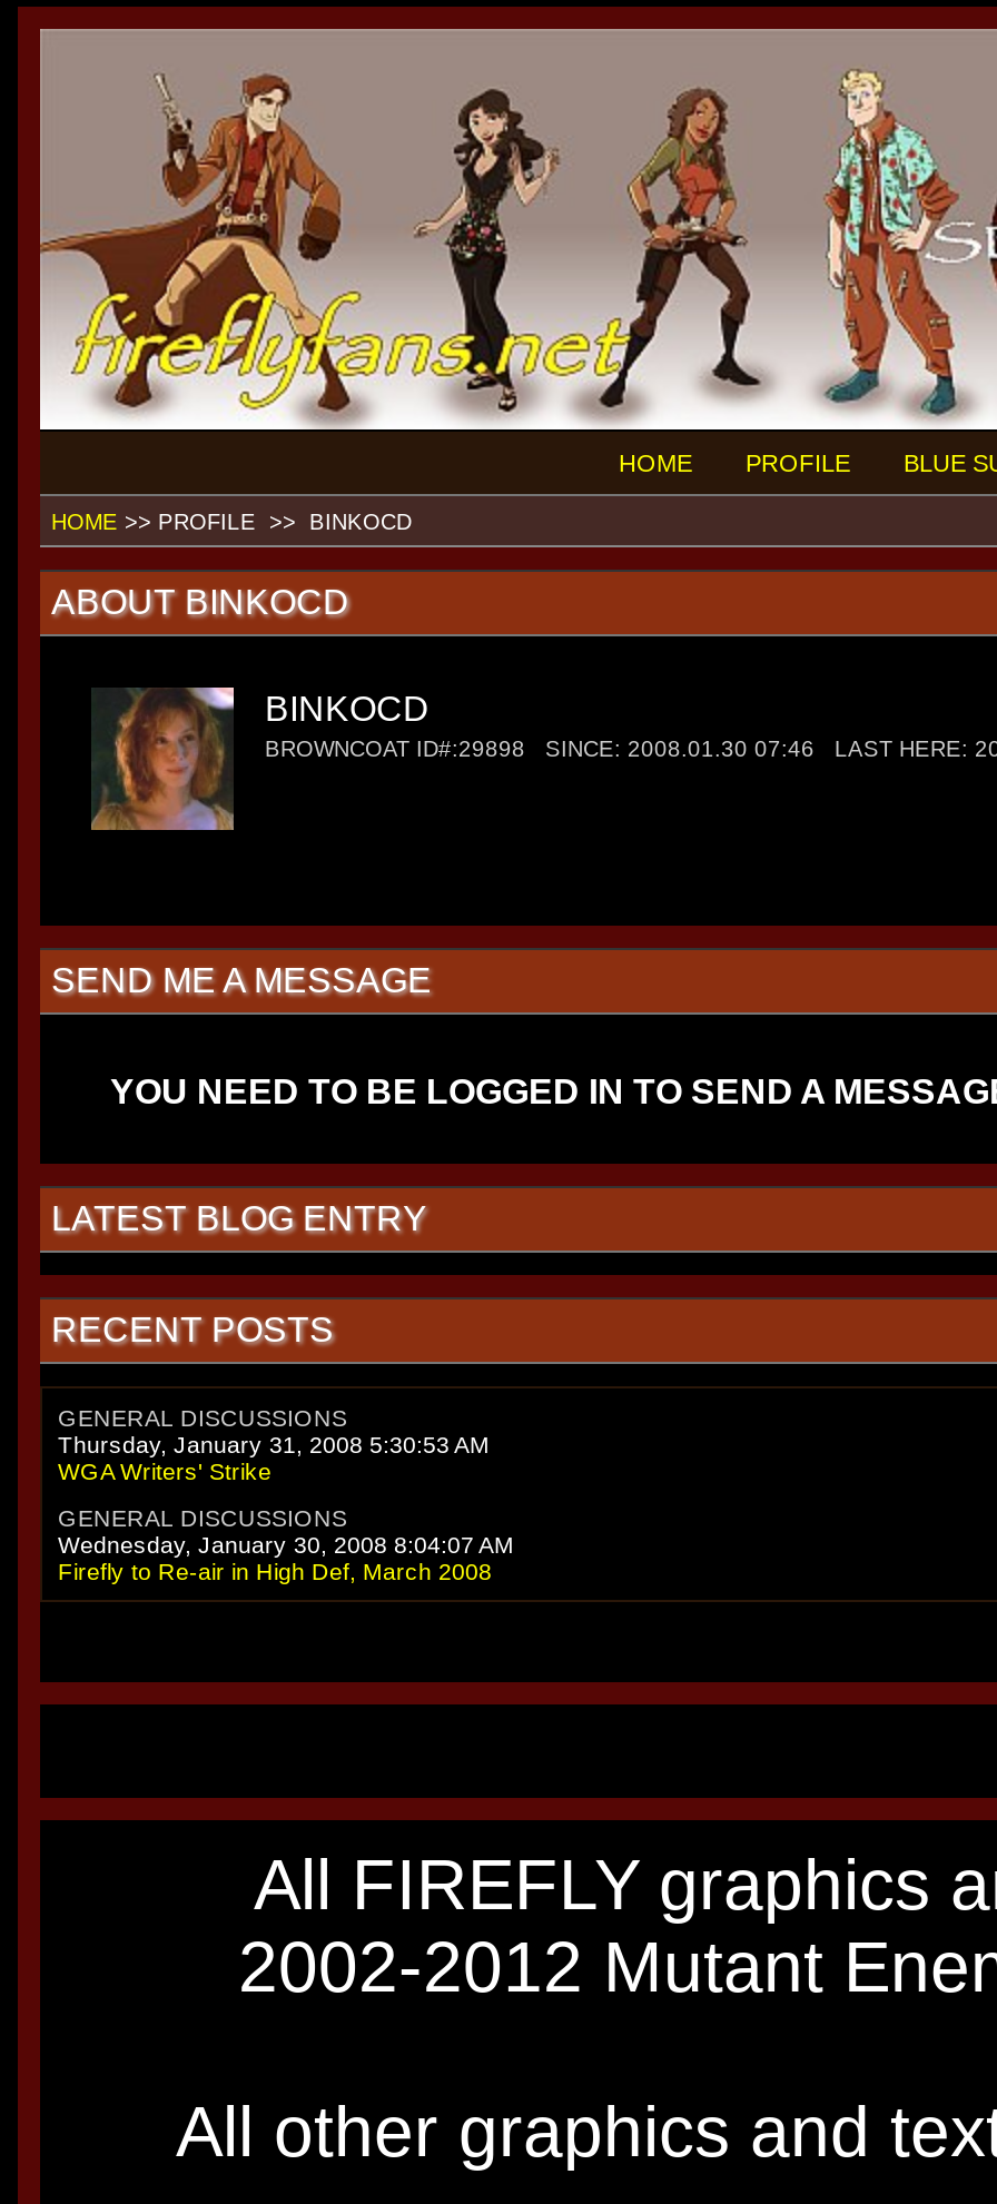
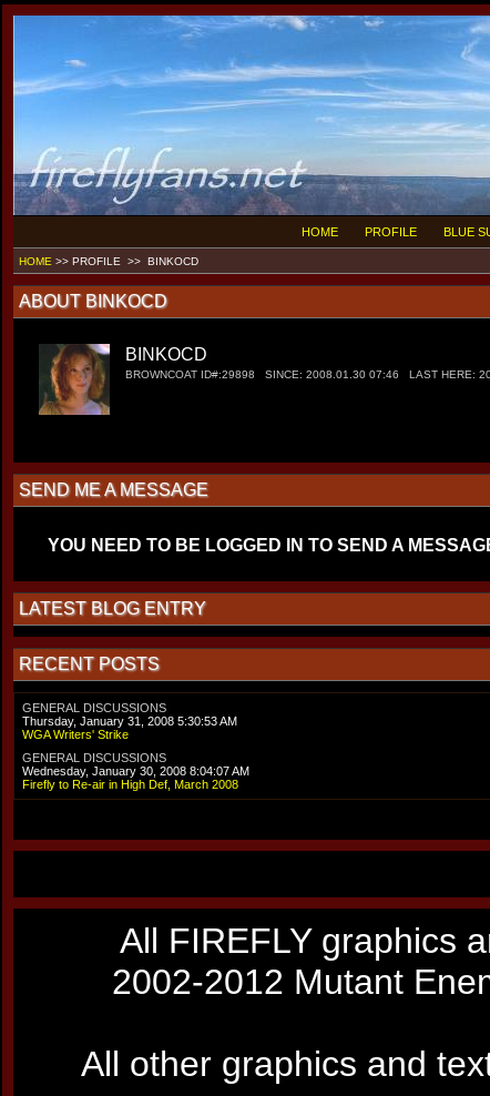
- [image]
+ [image]
